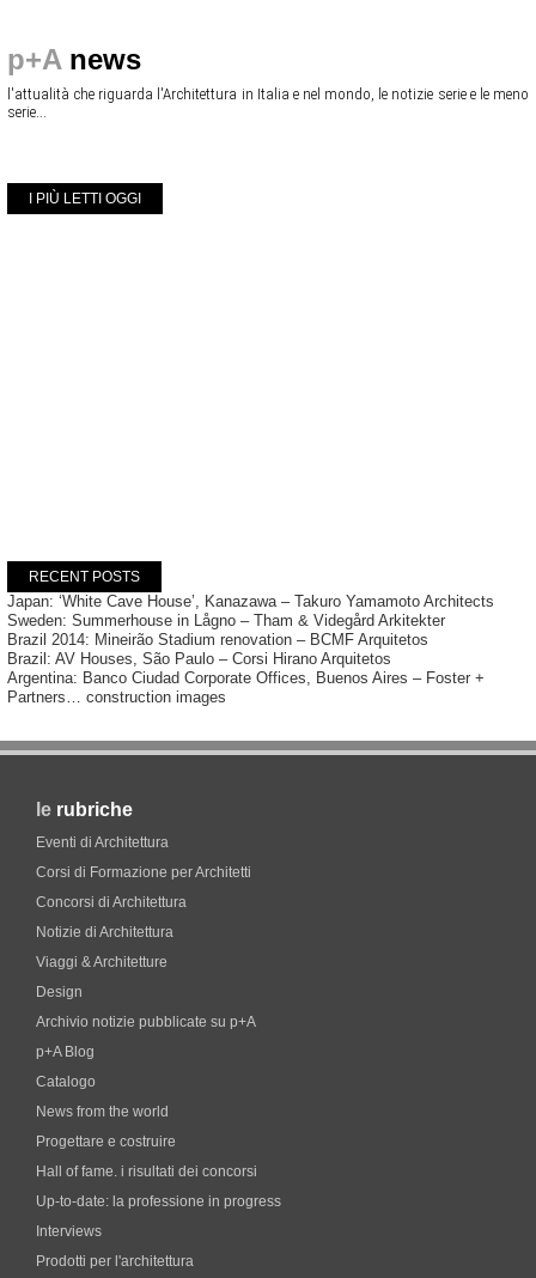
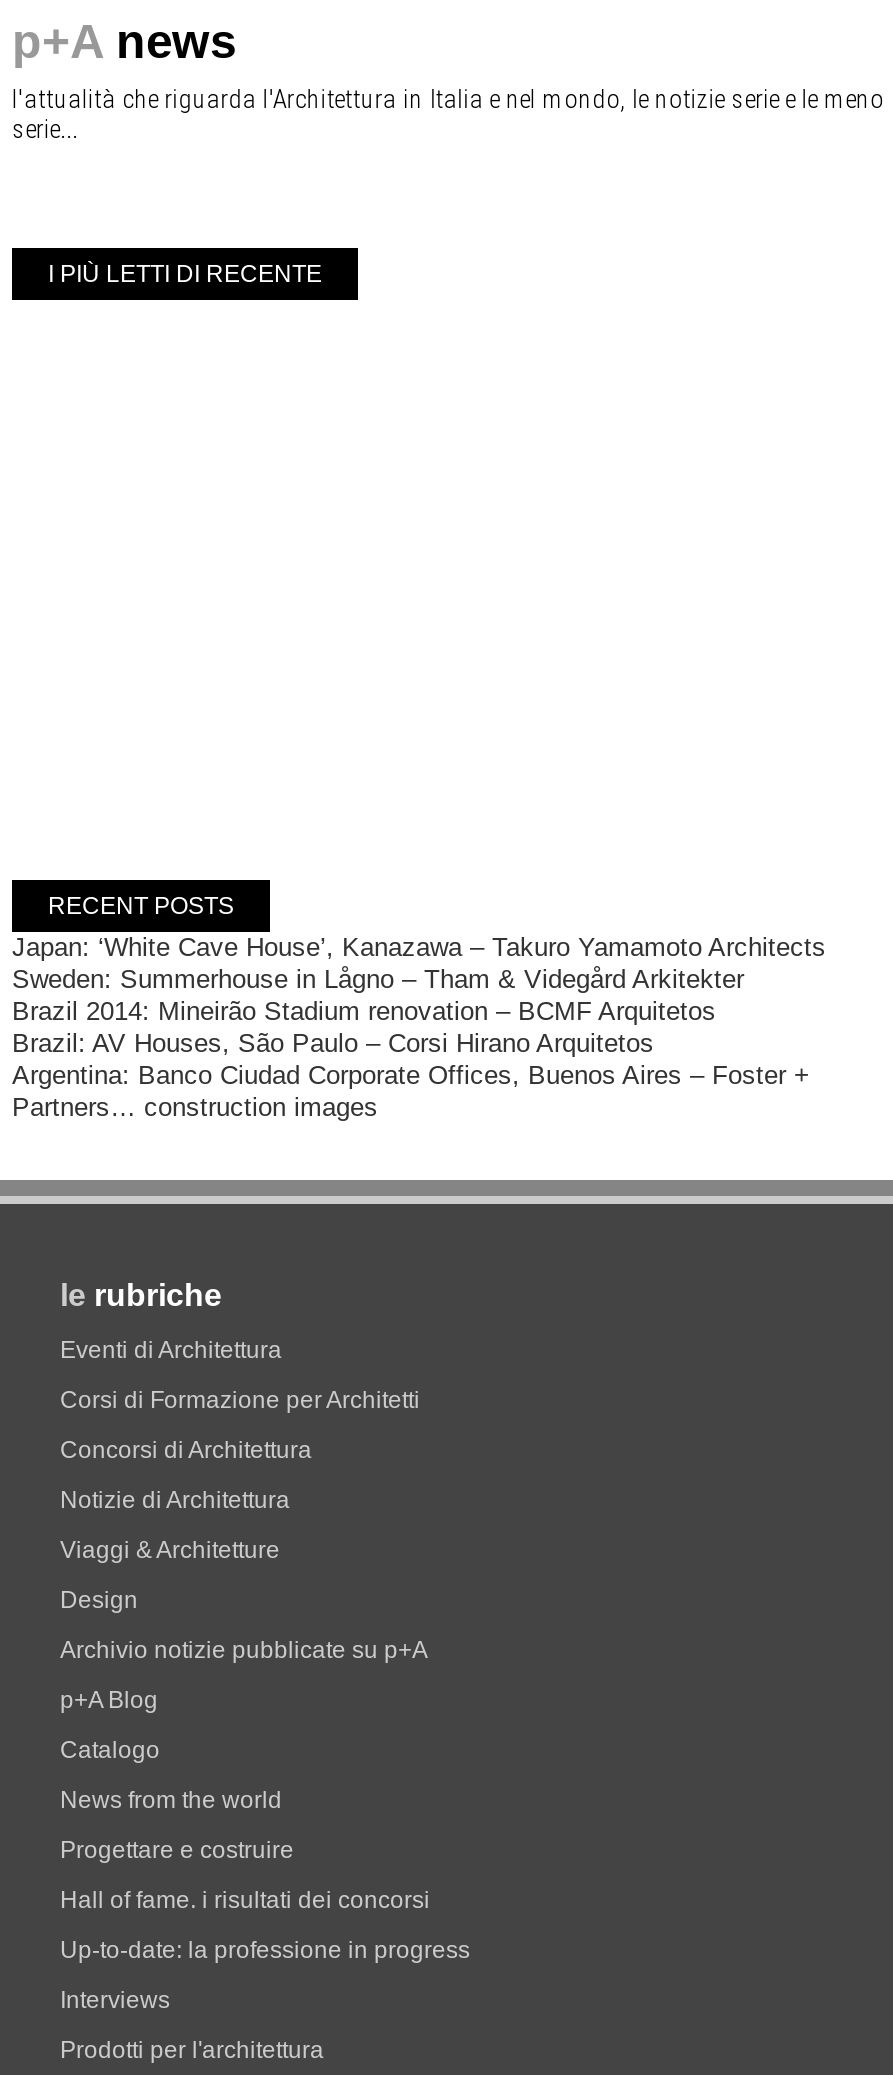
- I PIÙ LETTI OGGI
+ I PIÙ LETTI DI RECENTE
